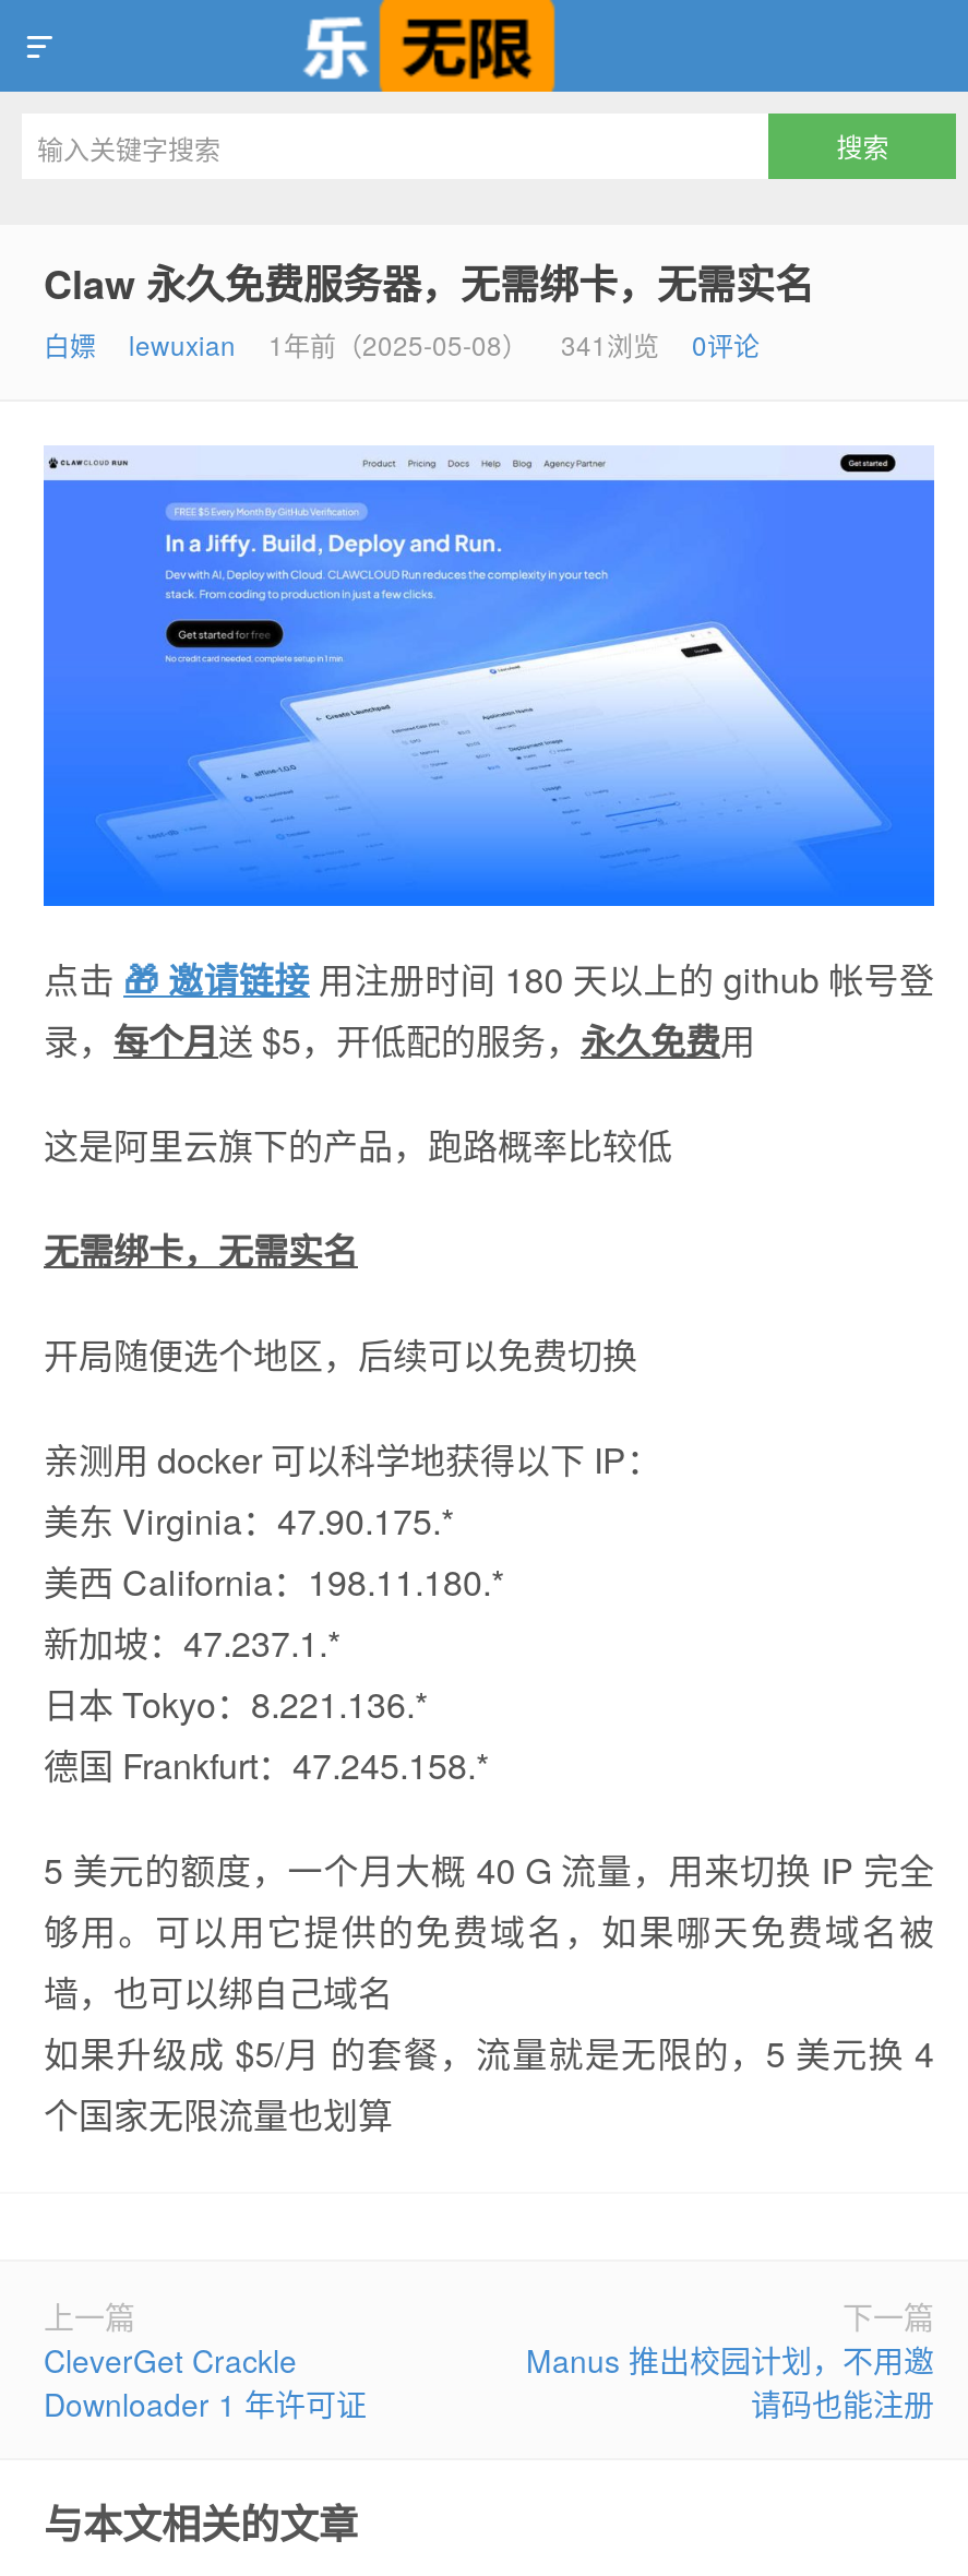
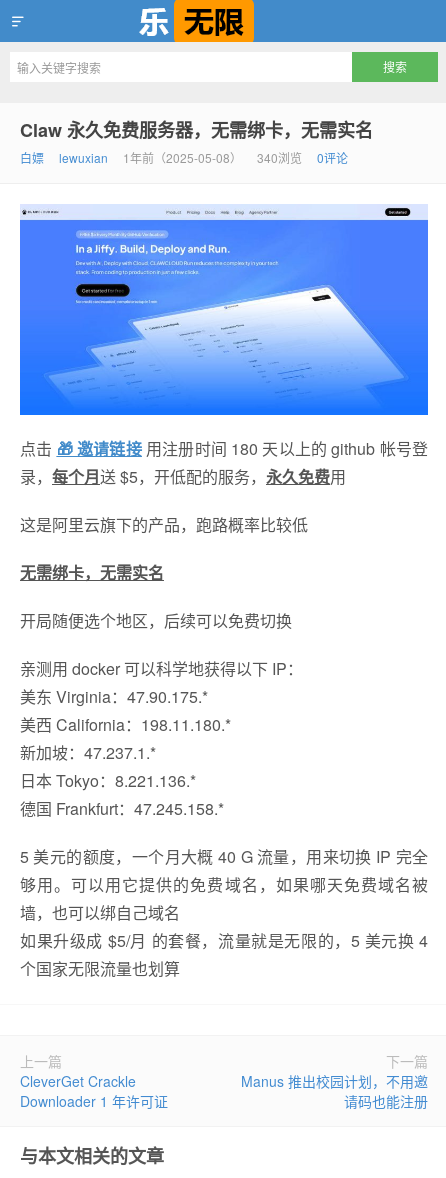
- 白嫖 lewuxian 1年前（2025-05-08） 341浏览 0评论
+ 白嫖 lewuxian 1年前（2025-05-08） 340浏览 0评论
